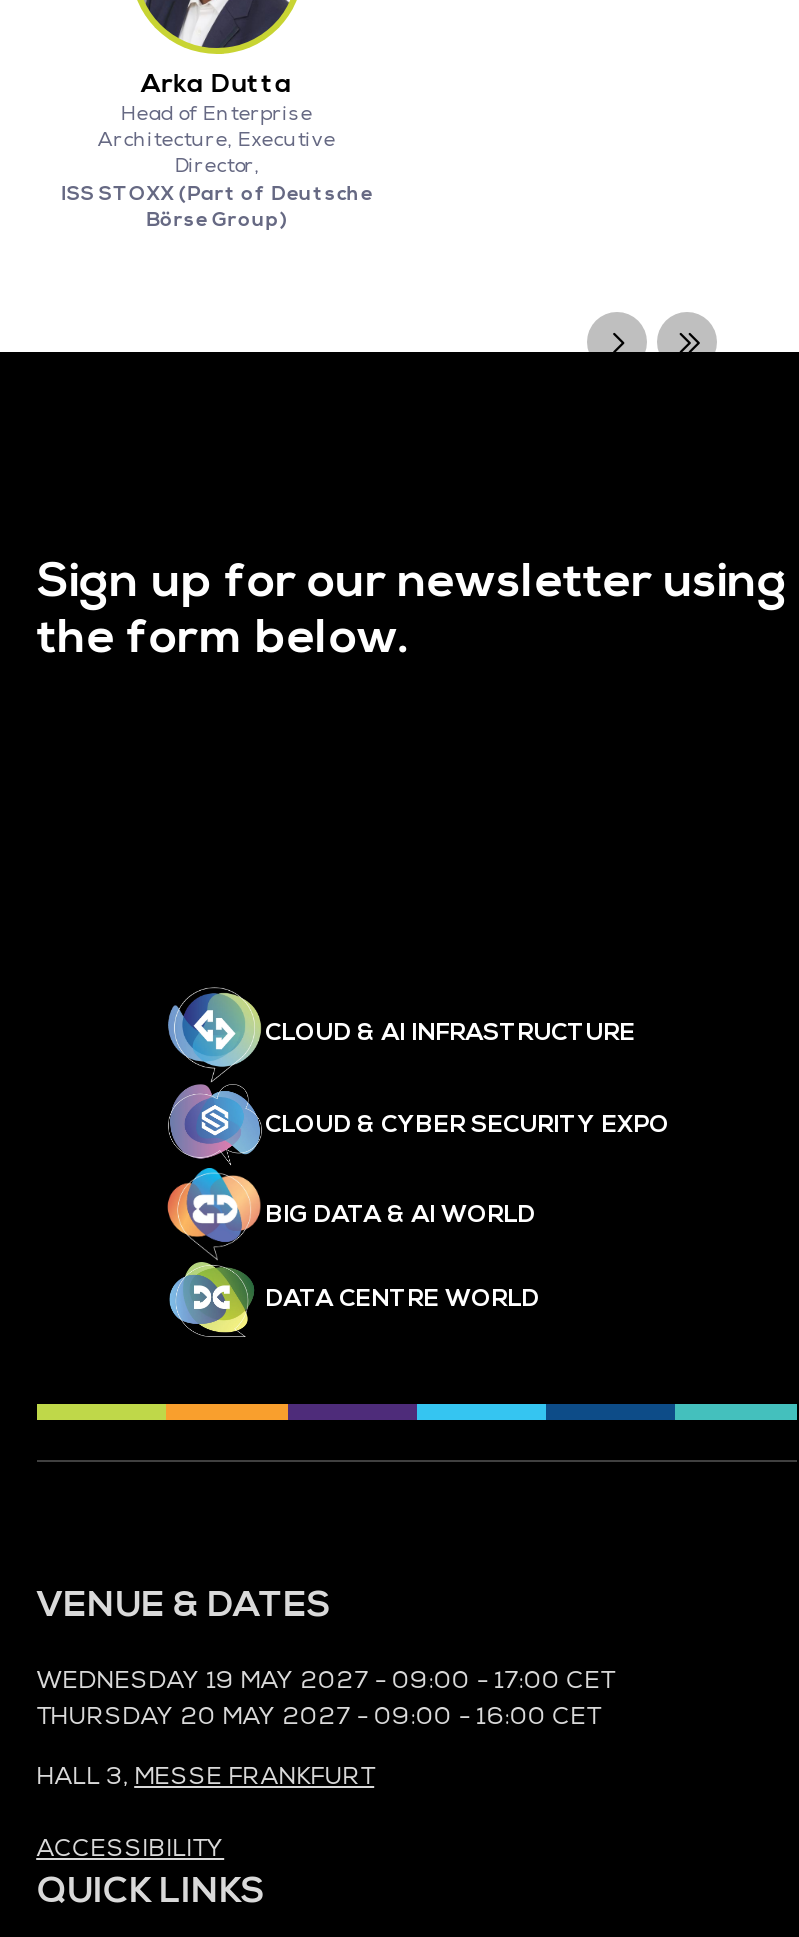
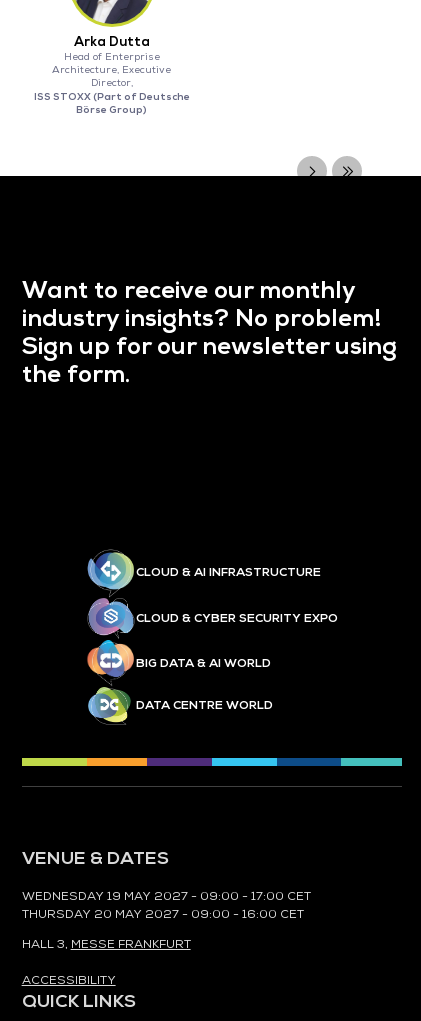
+ Want to receive our monthly
+ industry insights? No problem!

- the form below.
+ the form.
